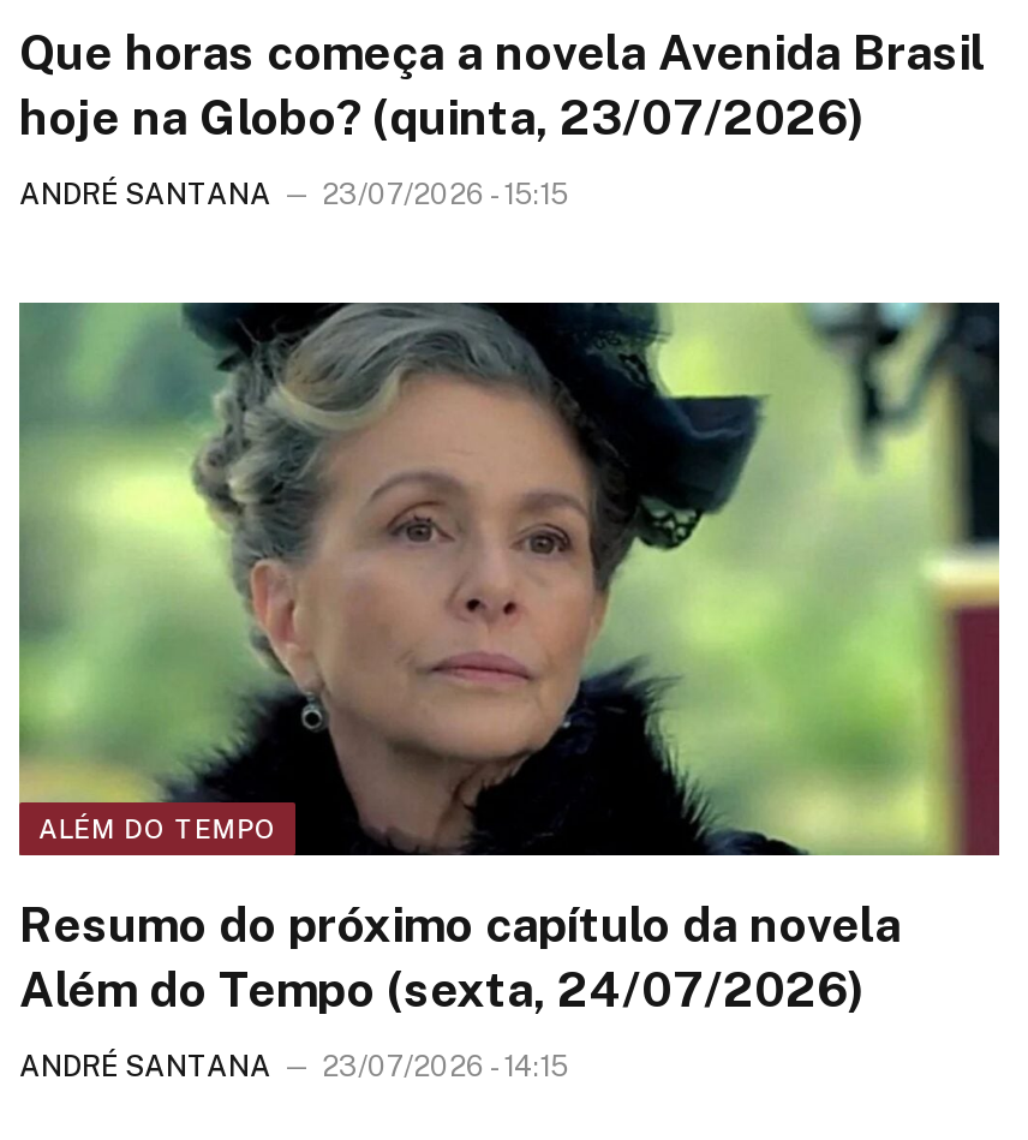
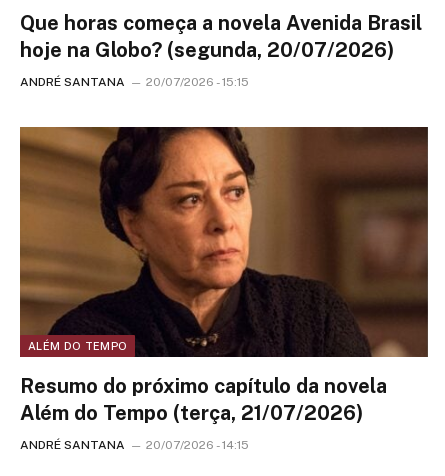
- hoje na Globo? (quinta, 23/07/2026)
+ hoje na Globo? (segunda, 20/07/2026)

- ANDRÉ SANTANA 23/07/2026 - 15:15
+ ANDRÉ SANTANA 20/07/2026 - 15:15

- [image]
+ [image]

- Além do Tempo (sexta, 24/07/2026)
+ Além do Tempo (terça, 21/07/2026)

- ANDRÉ SANTANA 23/07/2026 - 14:15
+ ANDRÉ SANTANA 20/07/2026 - 14:15
